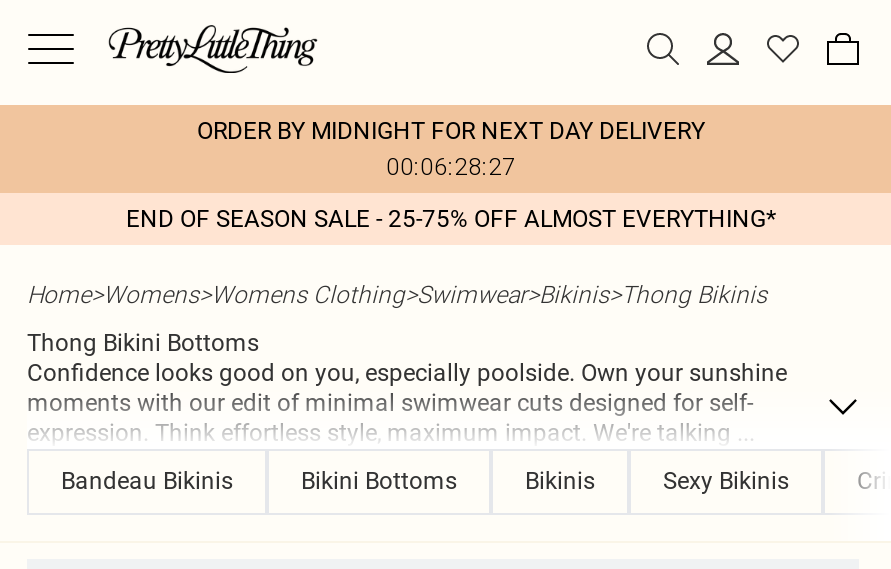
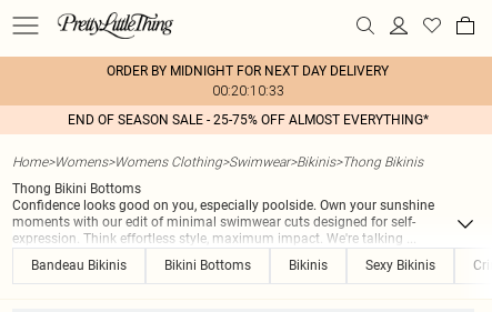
- 00:06:28:27
+ 00:20:10:33
